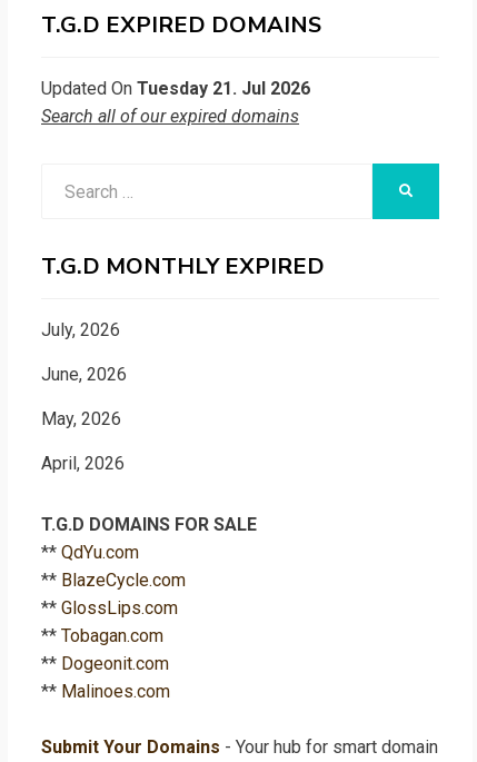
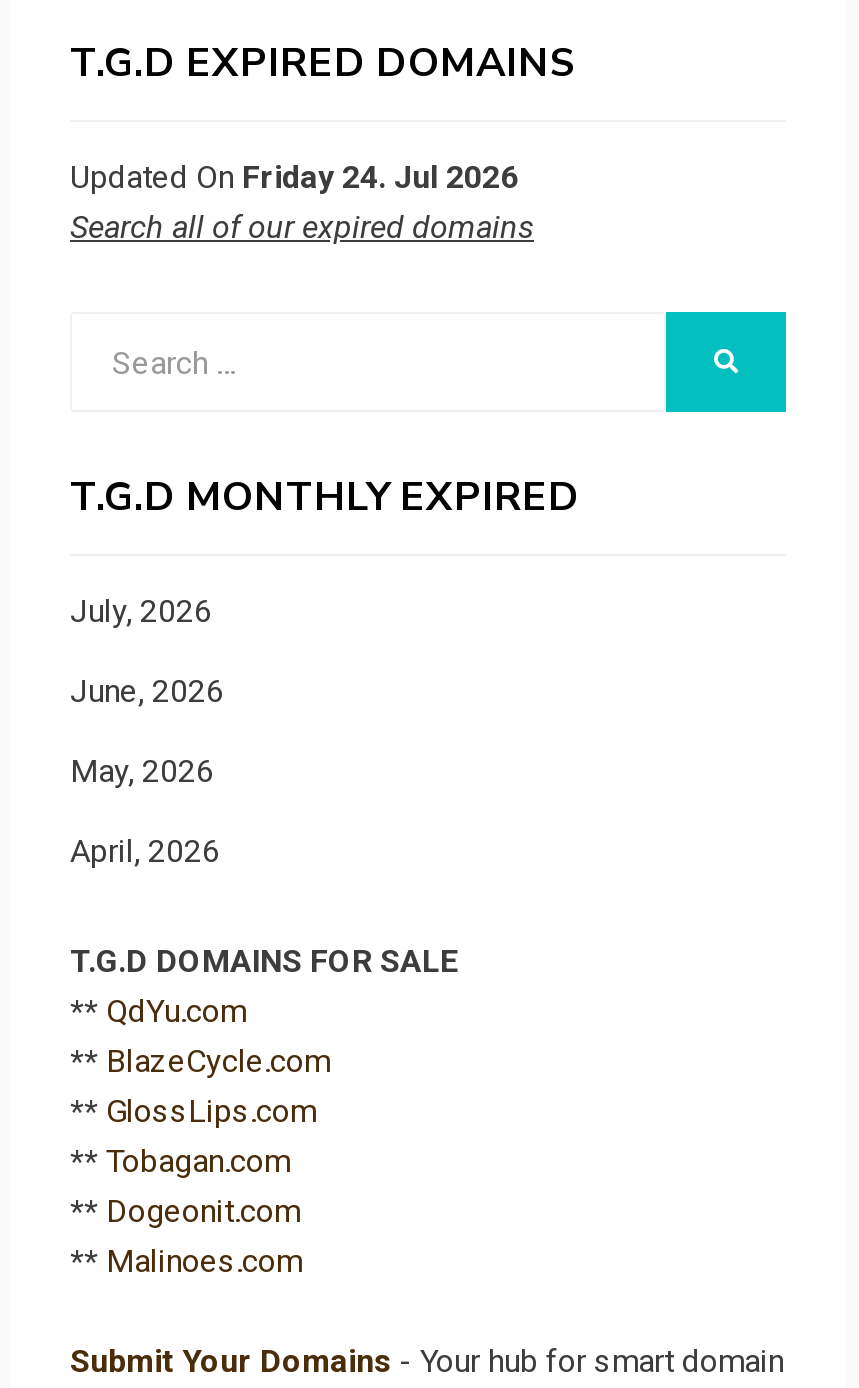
- Updated On Tuesday 21. Jul 2026
+ Updated On Friday 24. Jul 2026
